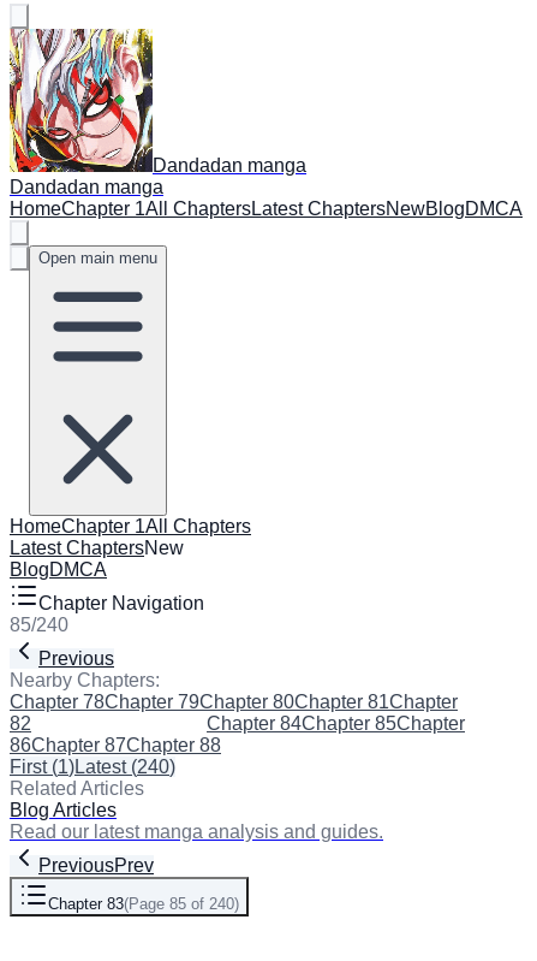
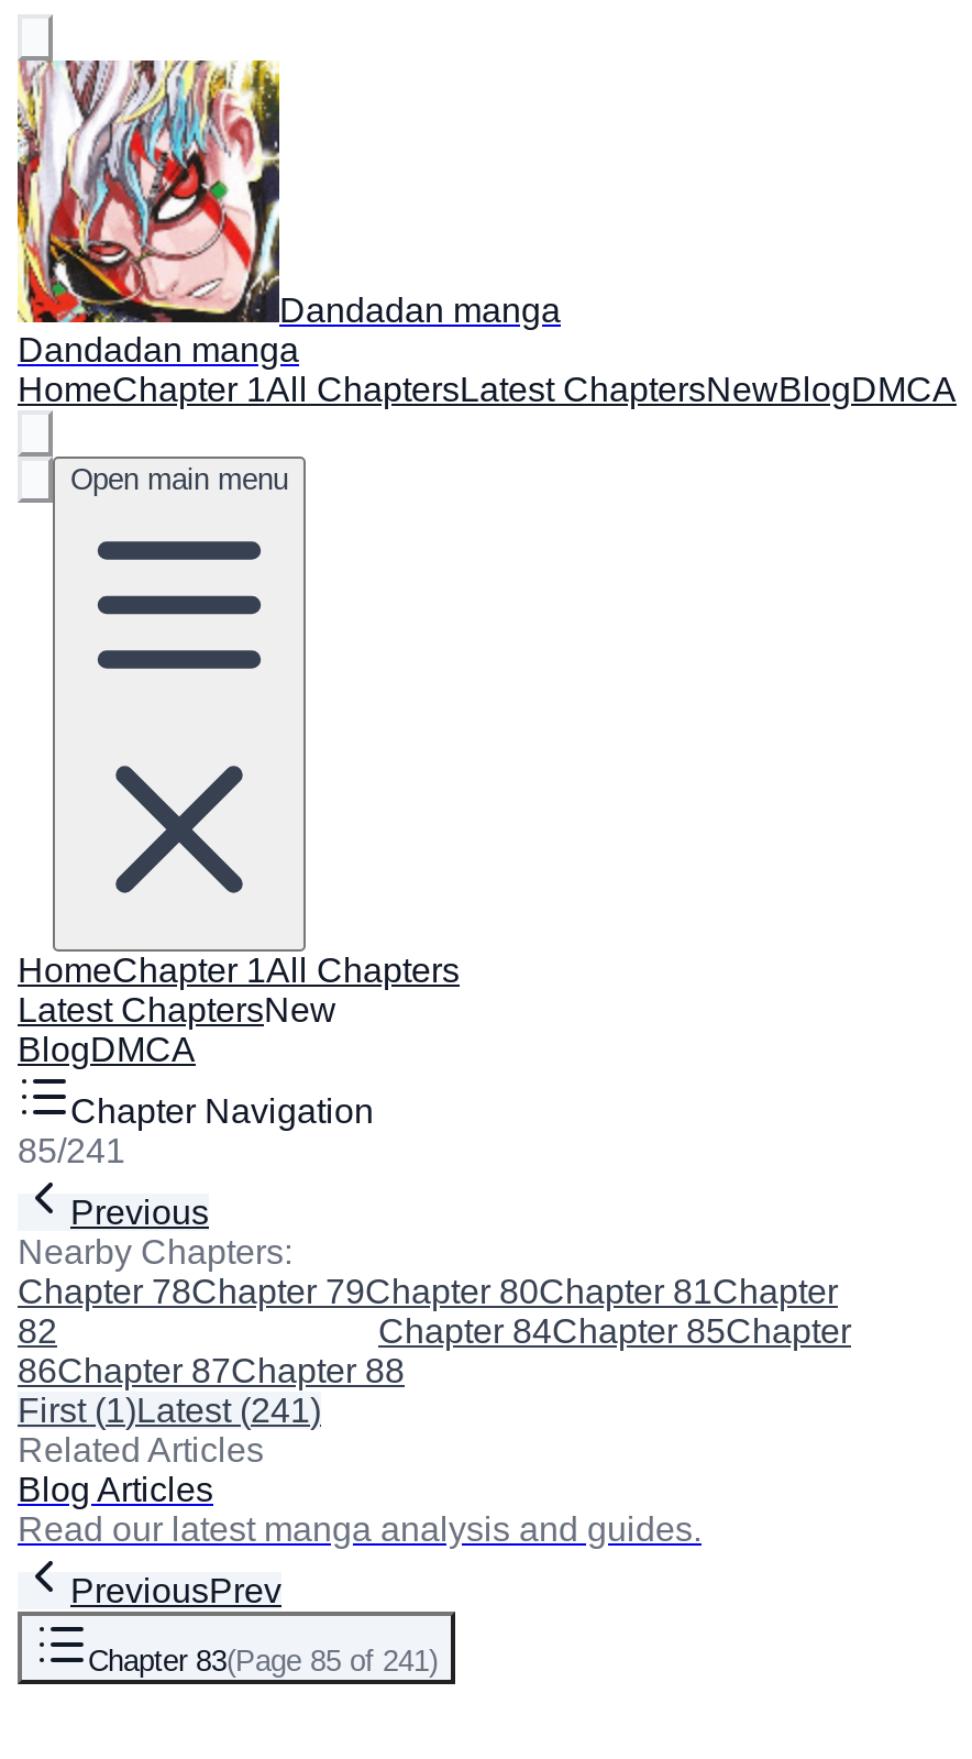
- 85/240
+ 85/241

- First (1)Latest (240)
+ First (1)Latest (241)

- Chapter 83(Page 85 of 240)
+ Chapter 83(Page 85 of 241)
